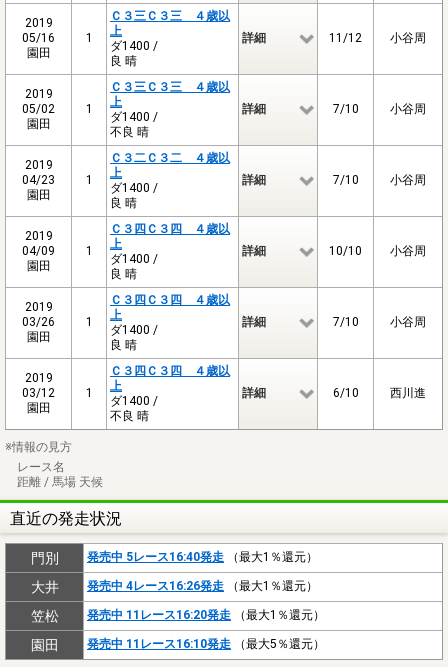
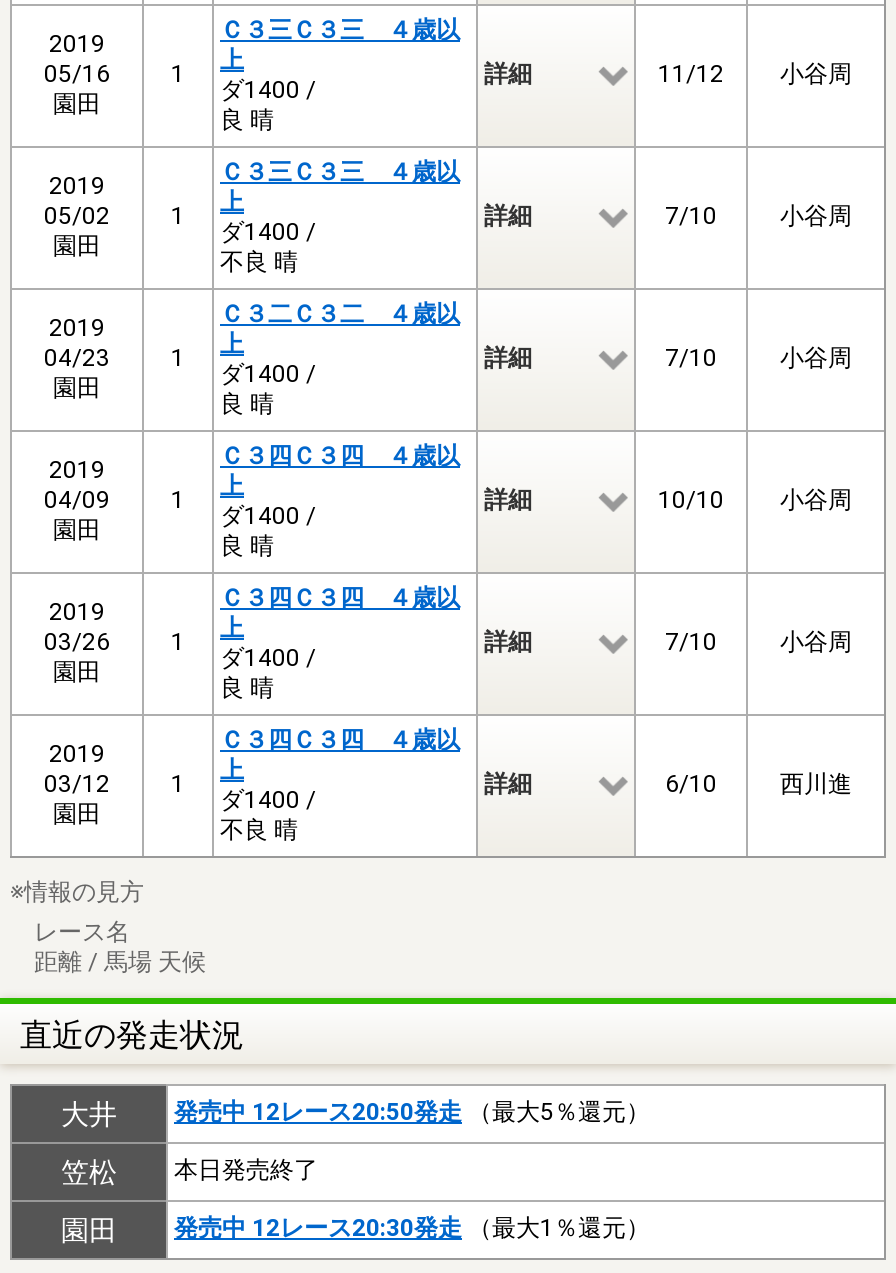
- 門別
- 発売中 5レース16:40発走（最大1％還元）

- 発売中 4レース16:26発走（最大1％還元）
+ 発売中 12レース20:50発走（最大5％還元）

- 発売中 11レース16:20発走（最大1％還元）
+ 本日発売終了

- 発売中 11レース16:10発走（最大5％還元）
+ 発売中 12レース20:30発走（最大1％還元）
